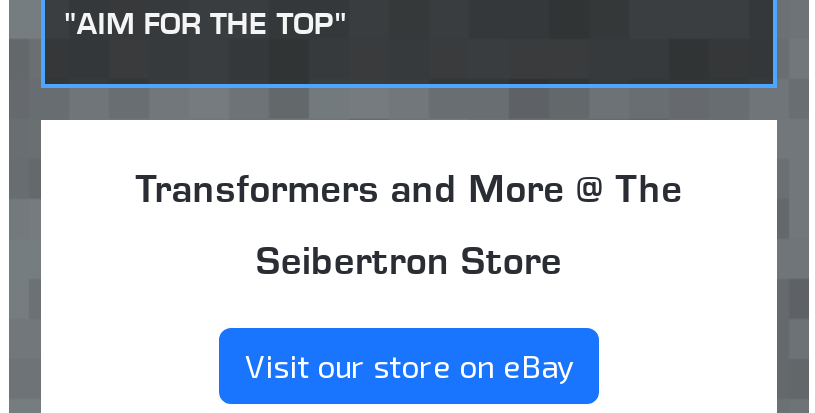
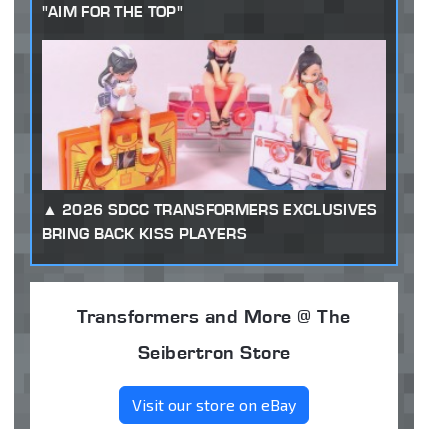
+ [image]
+ 2026 SDCC TRANSFORMERS EXCLUSIVES
+ BRING BACK KISS PLAYERS
